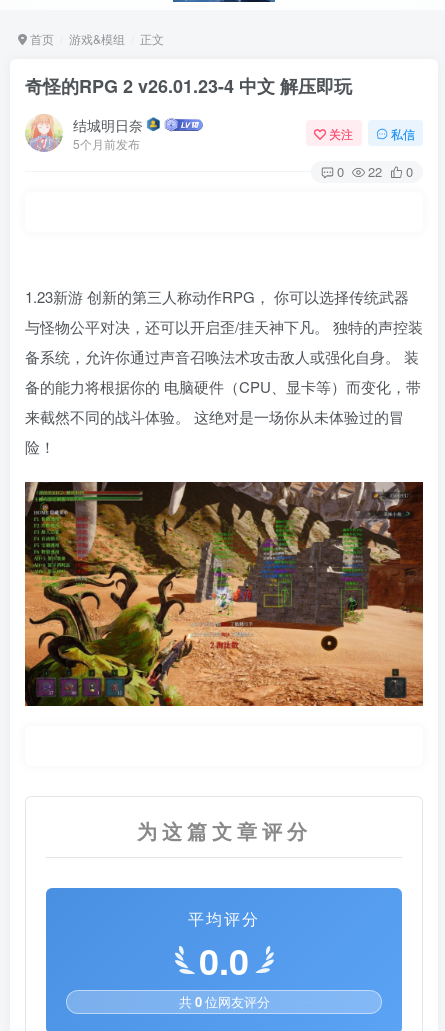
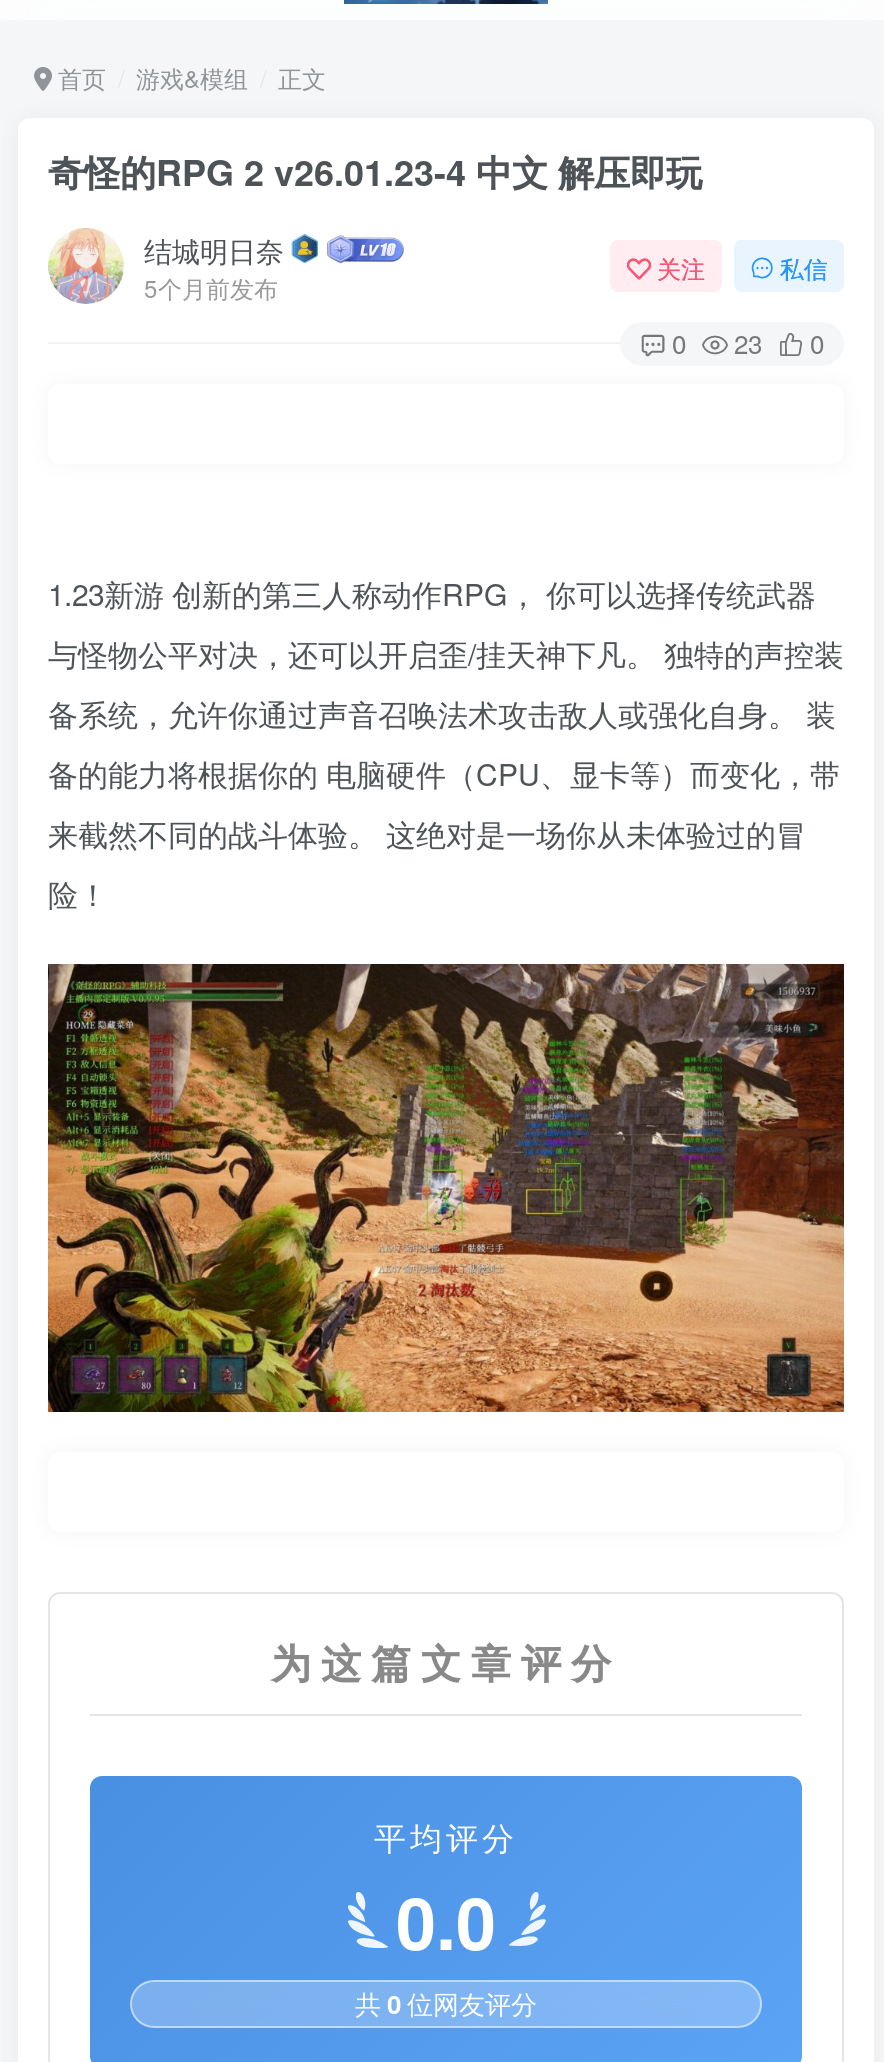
- 0 22 0
+ 0 23 0
